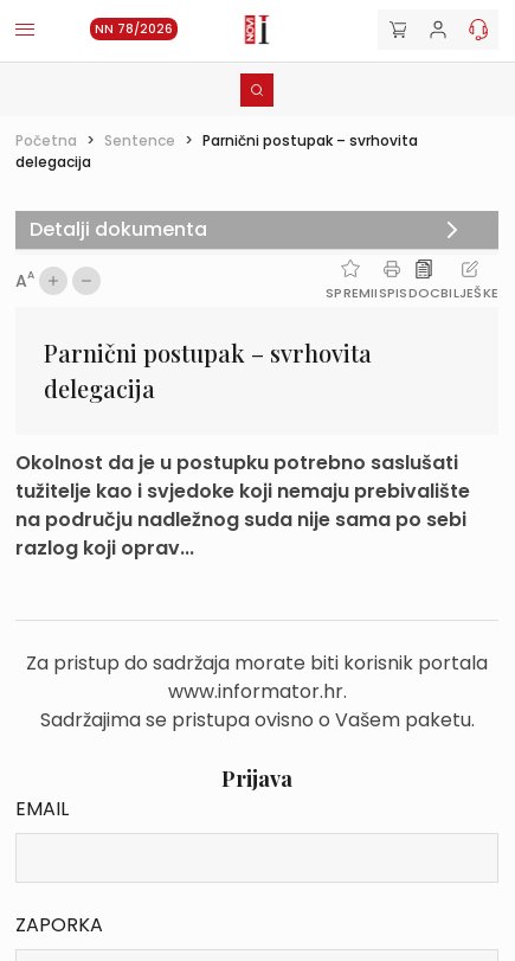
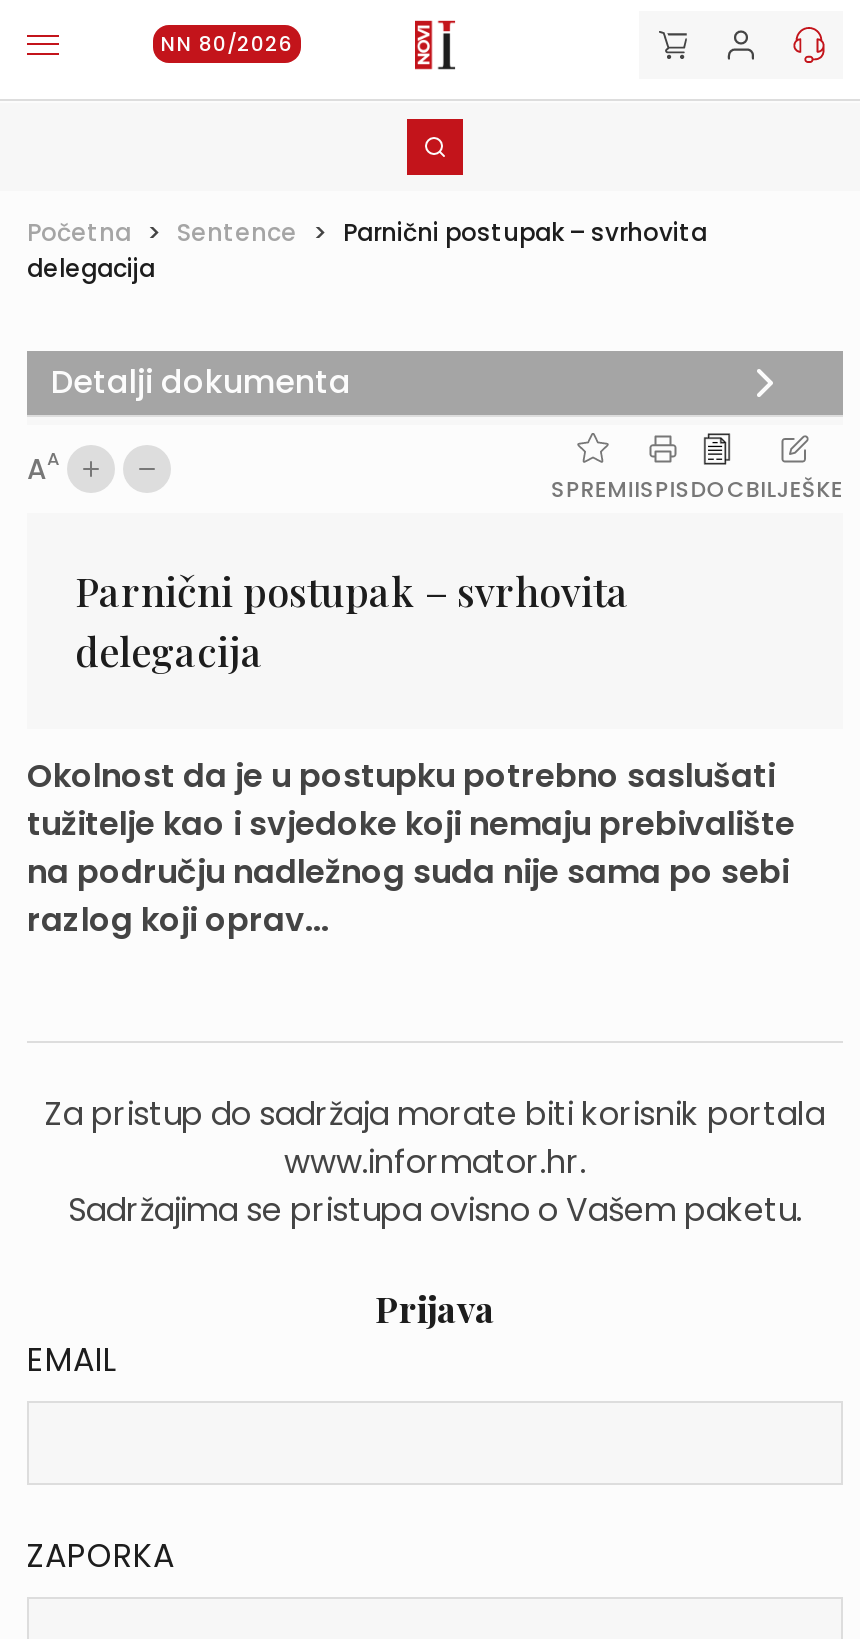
- NN 78/2026
+ NN 80/2026
